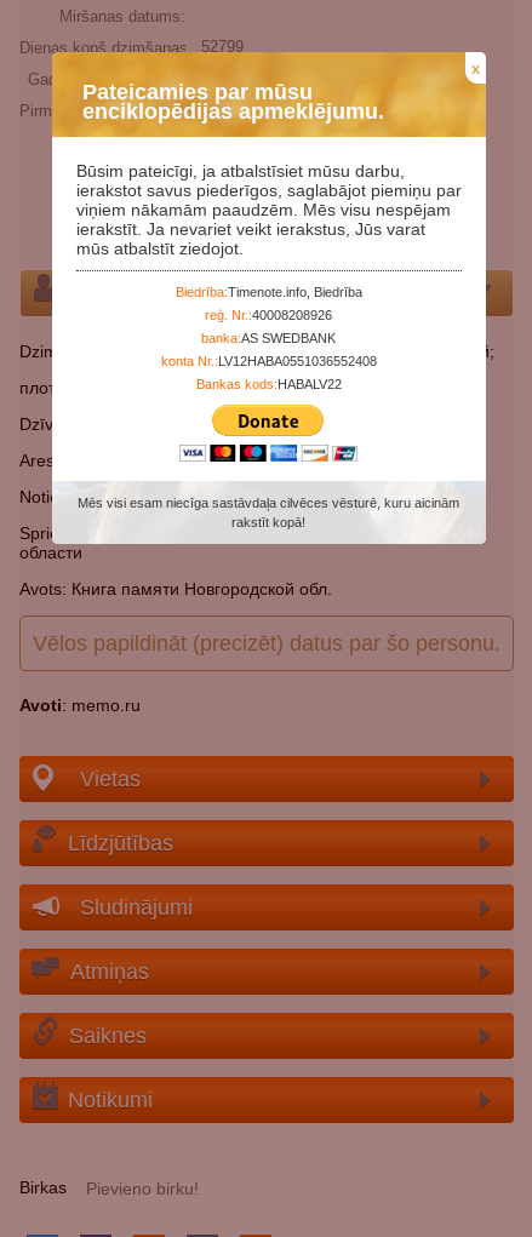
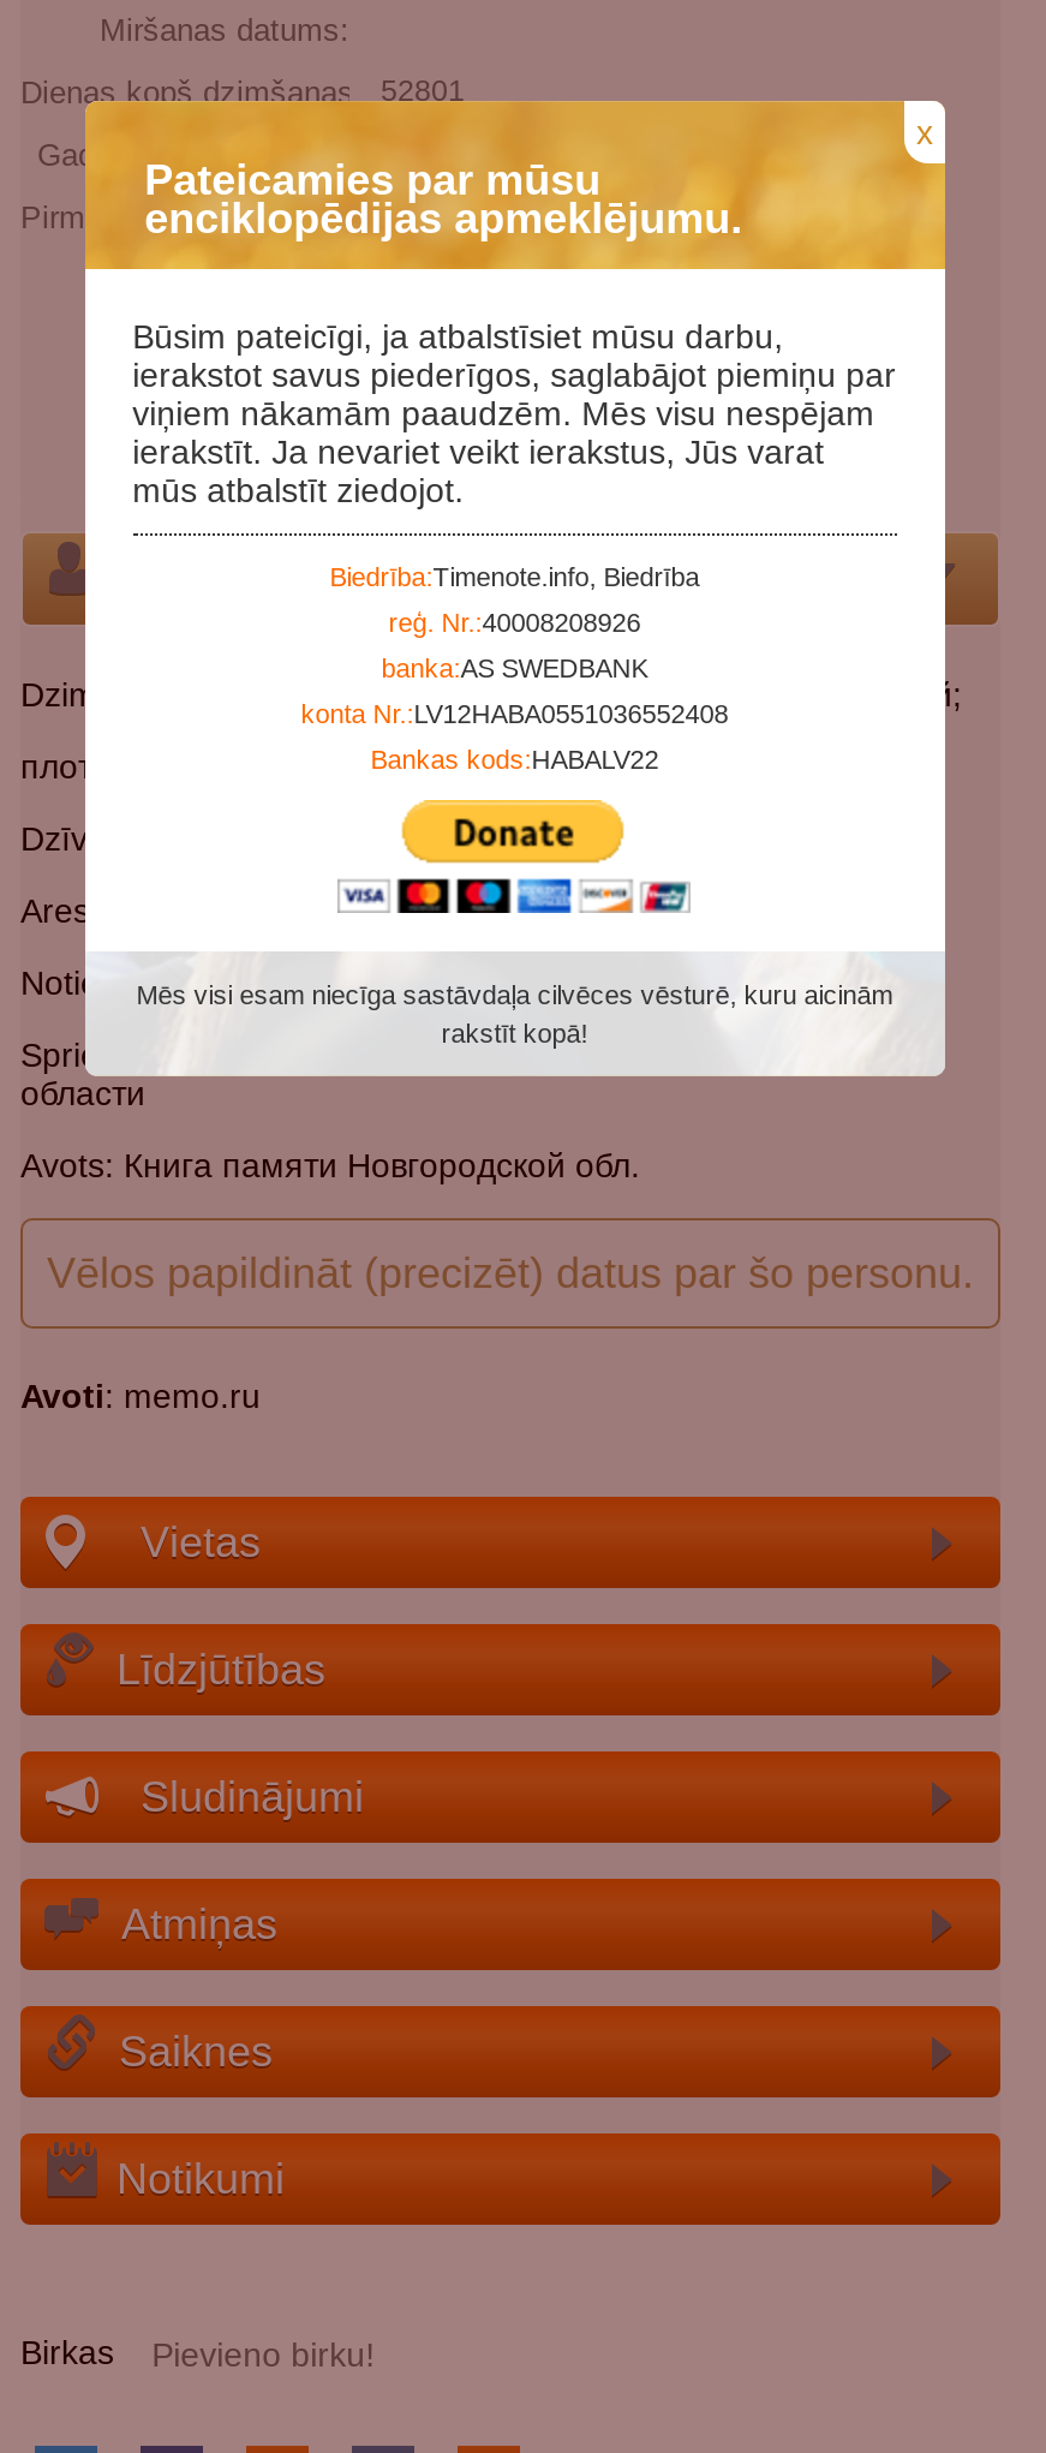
- Dienas kopš dzimšanas: 52799
+ Dienas kopš dzimšanas: 52801
